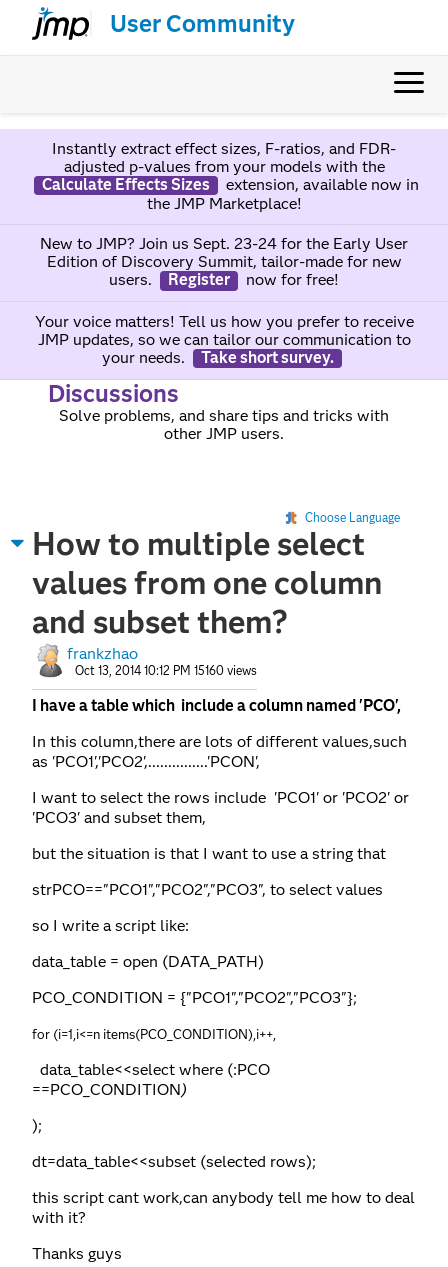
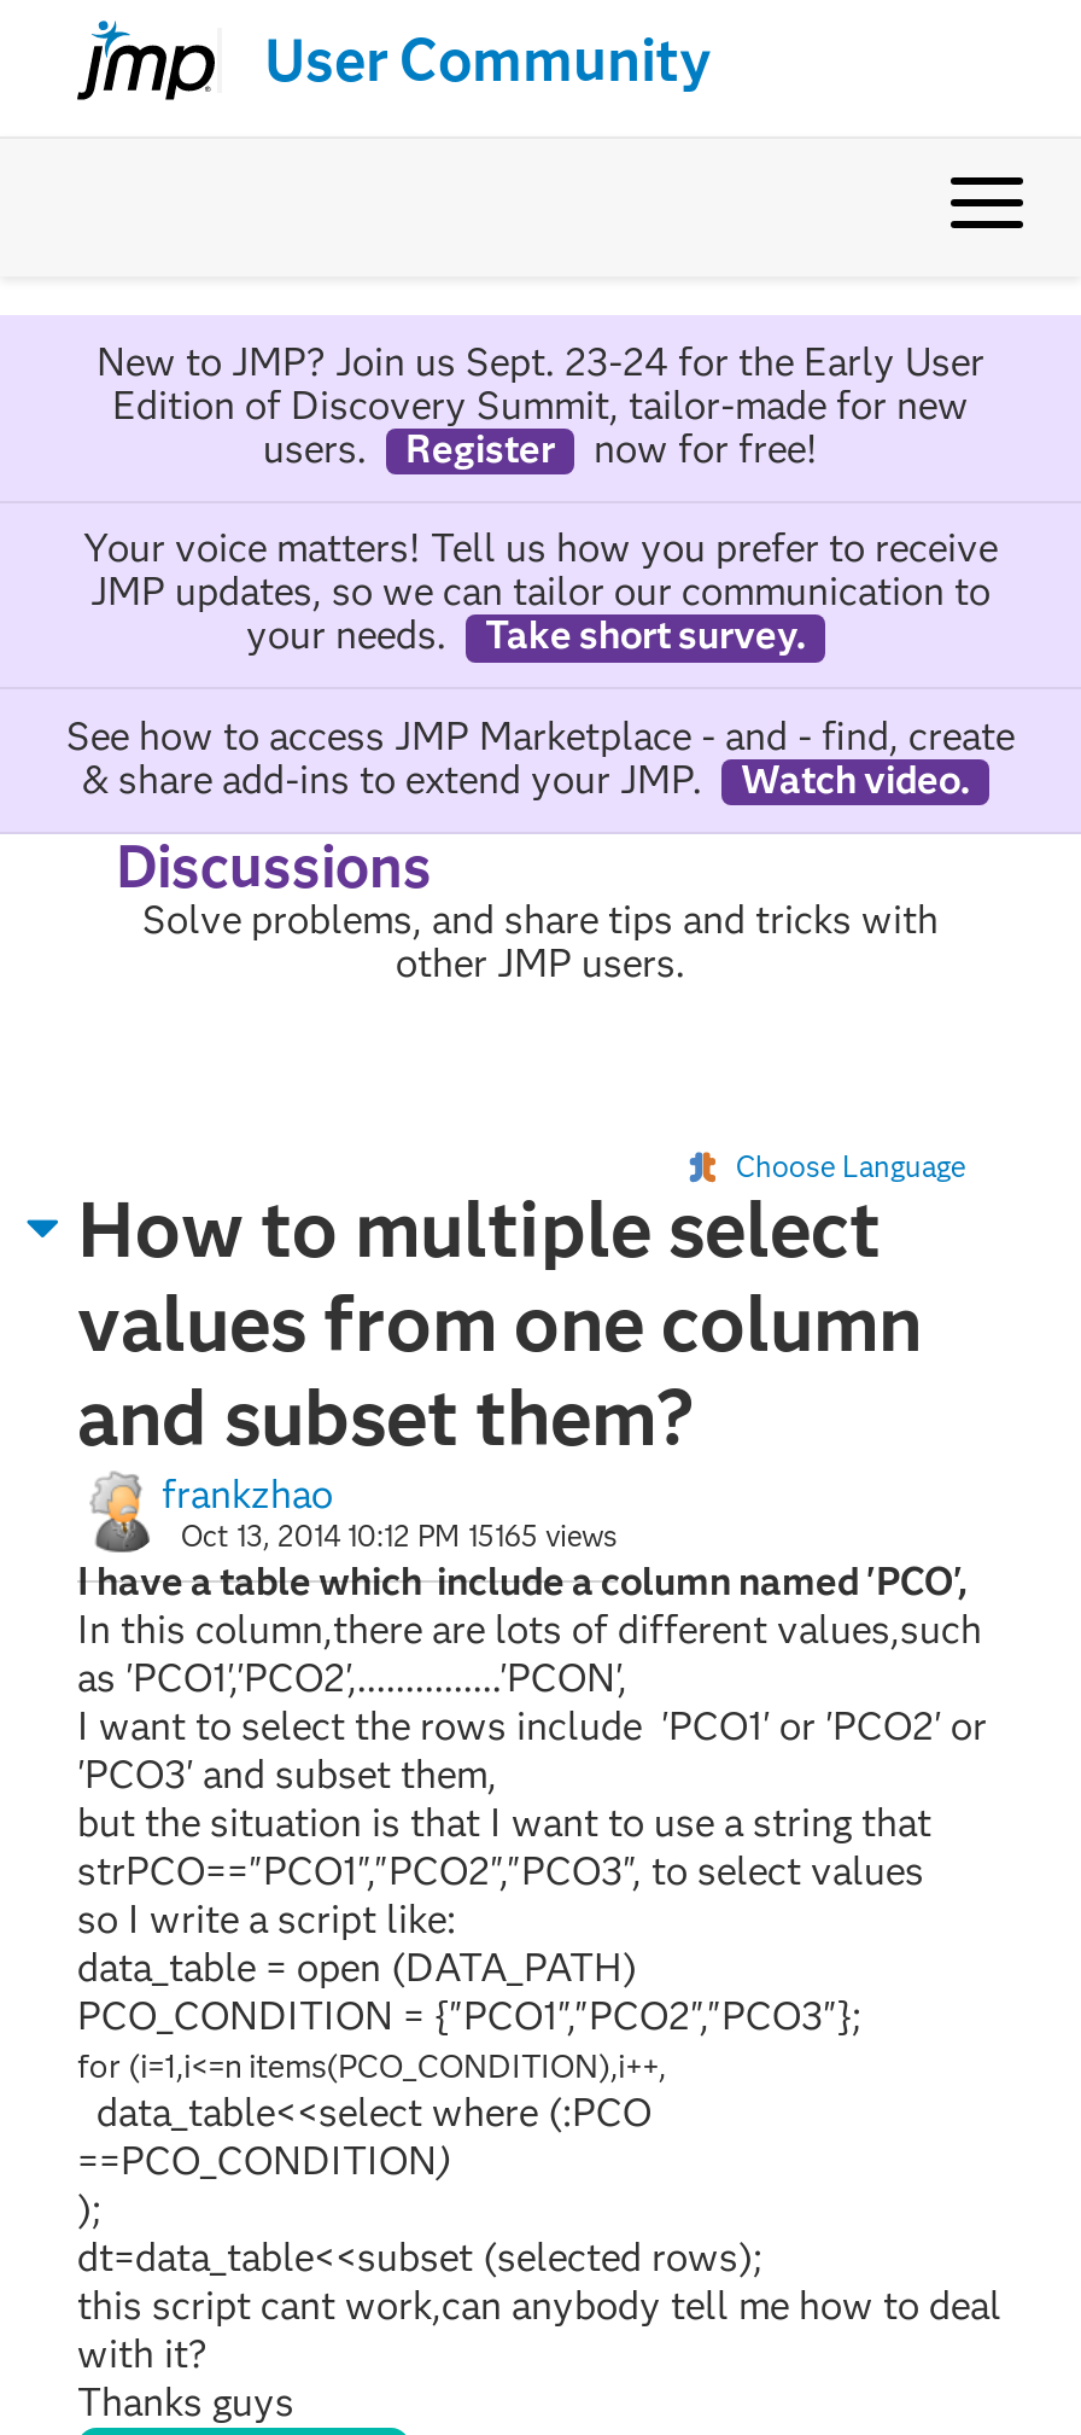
- Instantly extract effect sizes, F-ratios, and FDR-
- adjusted p-values from your models with the
- Calculate Effects Sizes
- extension, available now in
- the JMP Marketplace!

+ See how to access JMP Marketplace - and - find, create
+ & share add-ins to extend your JMP.
+ Watch video.

- Oct 13, 2014 10:12 PM 15160 views
+ Oct 13, 2014 10:12 PM 15165 views
